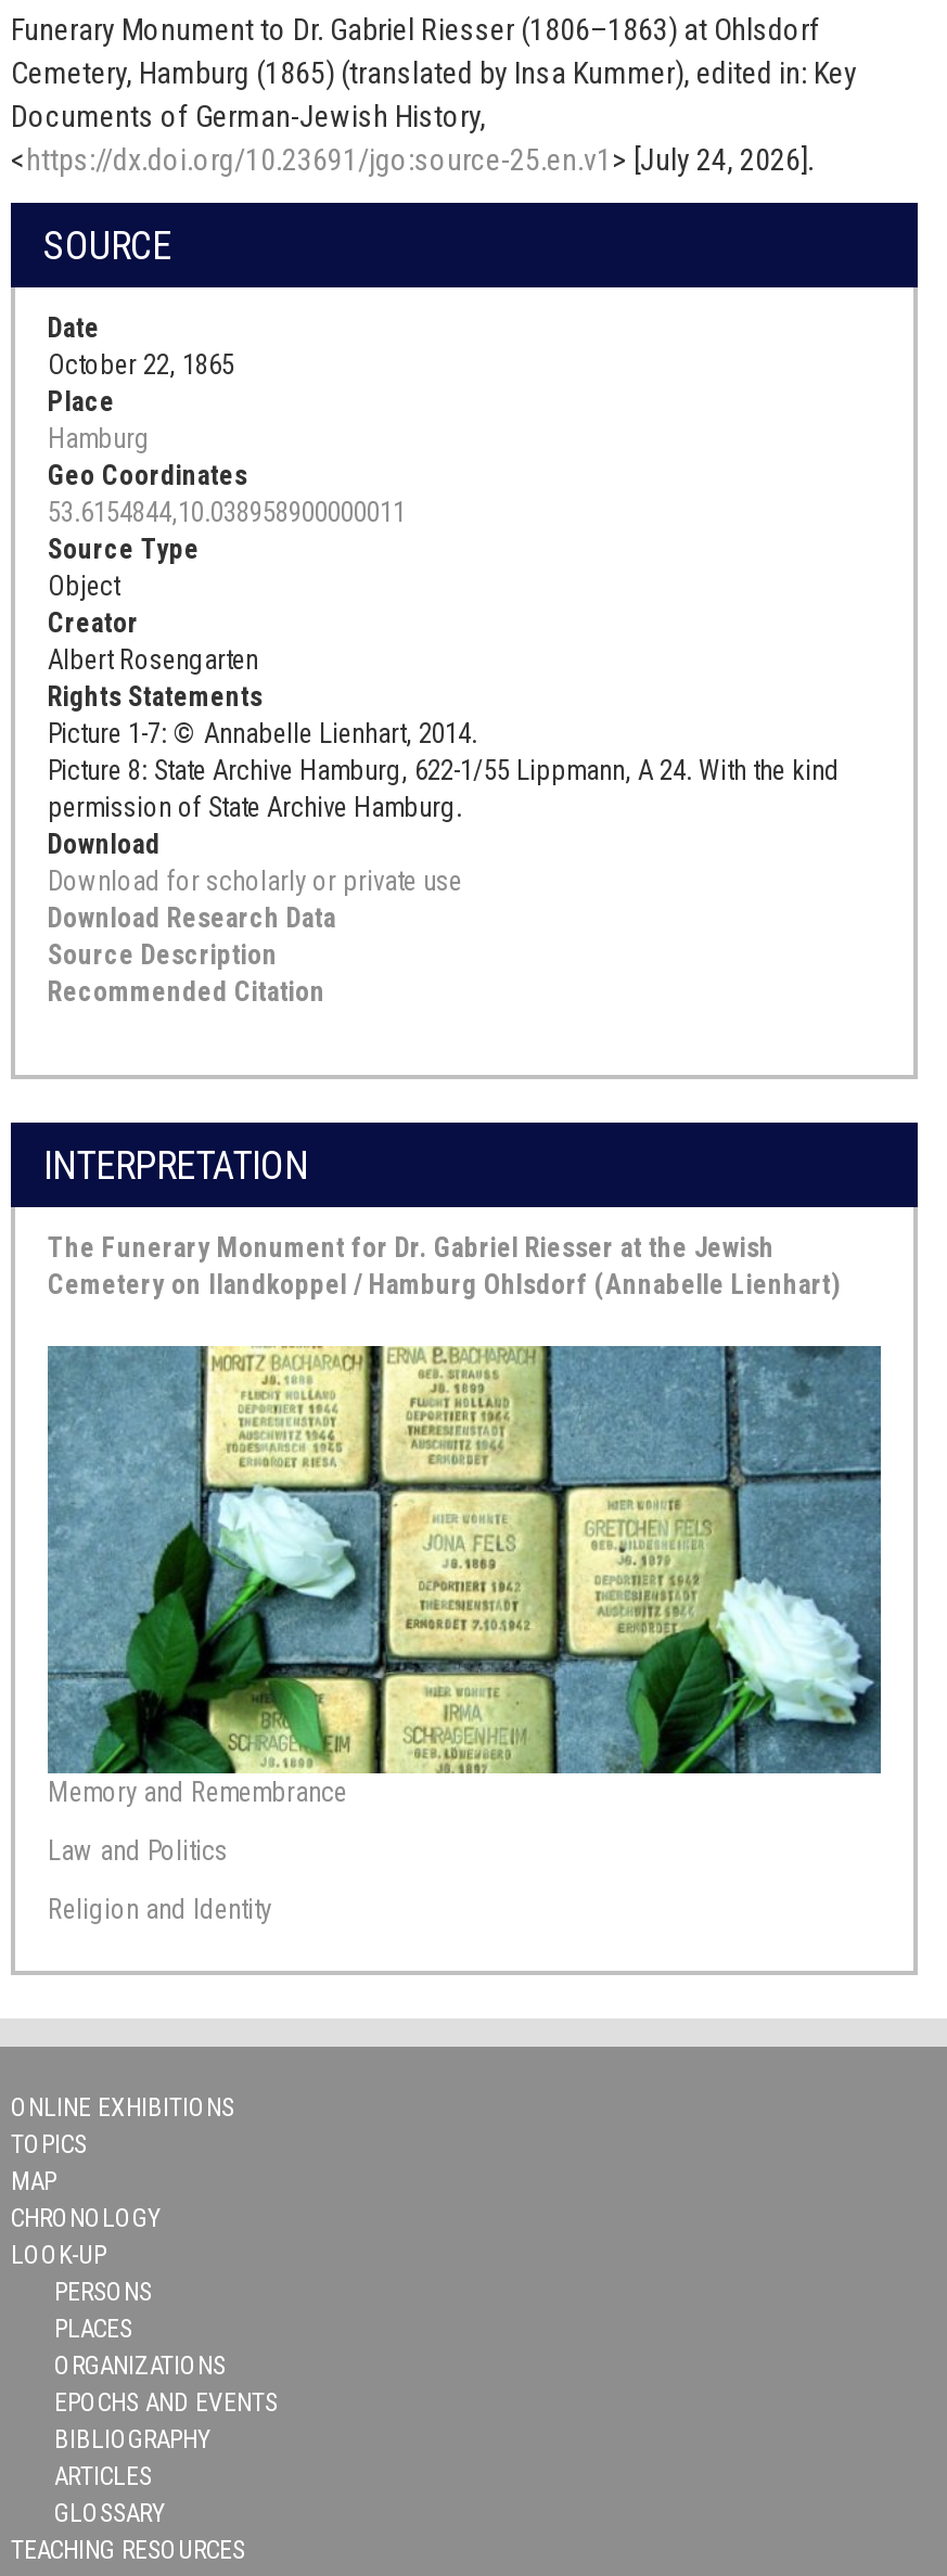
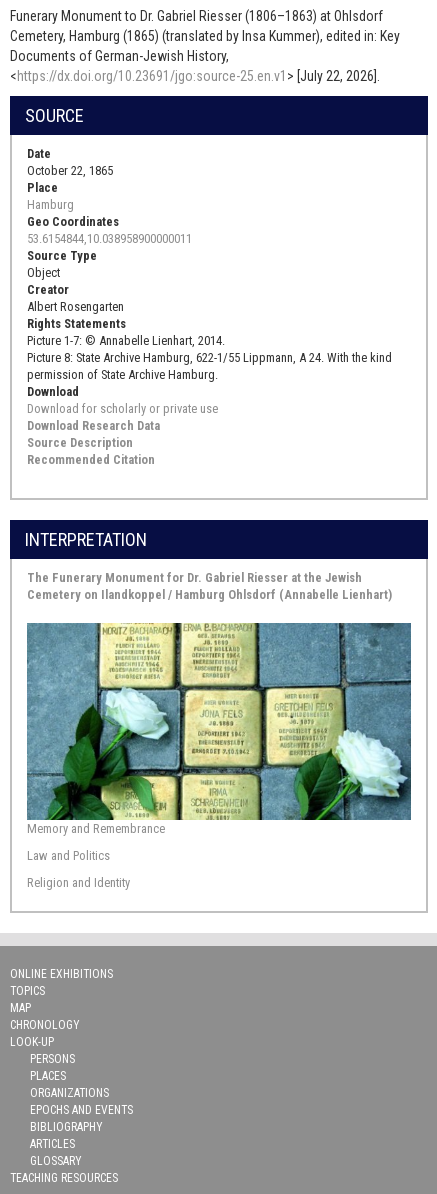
- <https://dx.doi.org/10.23691/jgo:source-25.en.v1 > [July 24, 2026].
+ <https://dx.doi.org/10.23691/jgo:source-25.en.v1 > [July 22, 2026].
